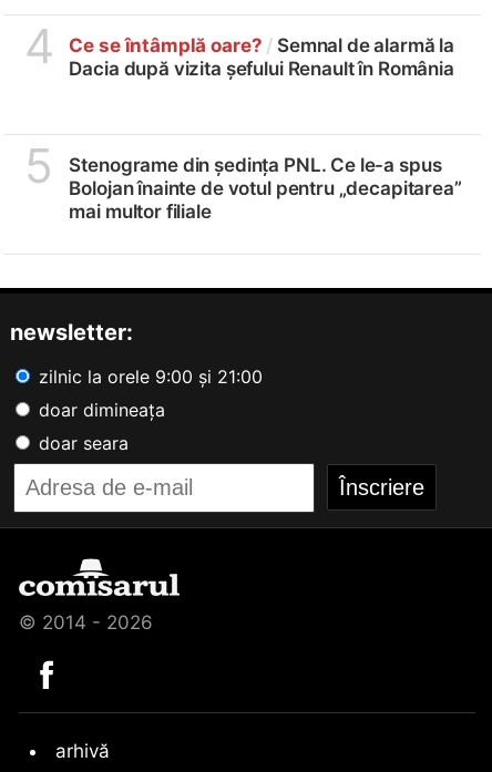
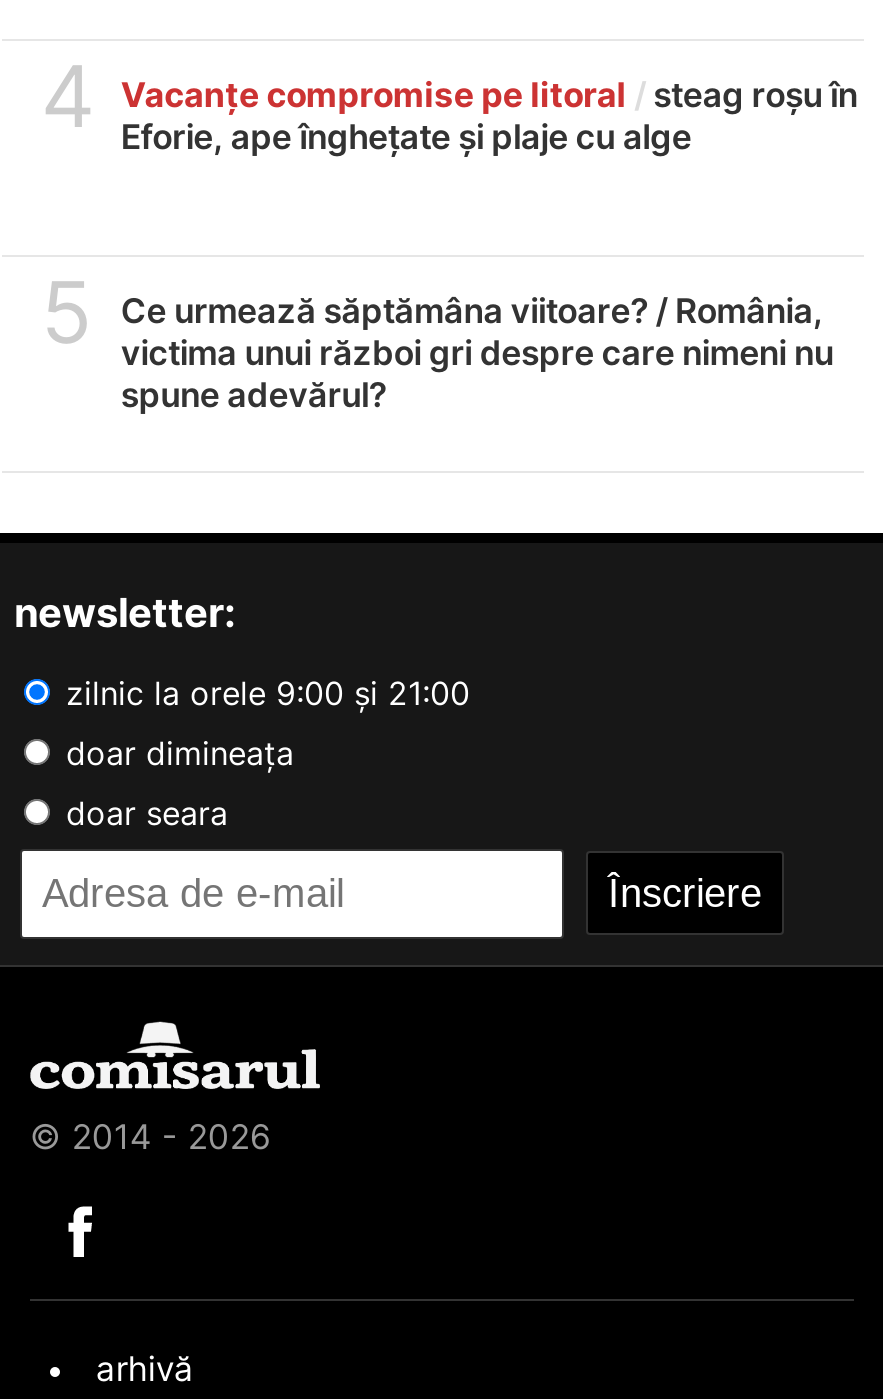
- Ce se întâmplă oare? / Semnal de alarmă la
- Dacia după vizita șefului Renault în România
+ Vacanțe compromise pe litoral / steag roșu în
+ Eforie, ape înghețate și plaje cu alge

- Stenograme din ședința PNL. Ce le-a spus
- Bolojan înainte de votul pentru „decapitarea”
- mai multor filiale
+ Ce urmează săptămâna viitoare? / România,
+ victima unui război gri despre care nimeni nu
+ spune adevărul?
